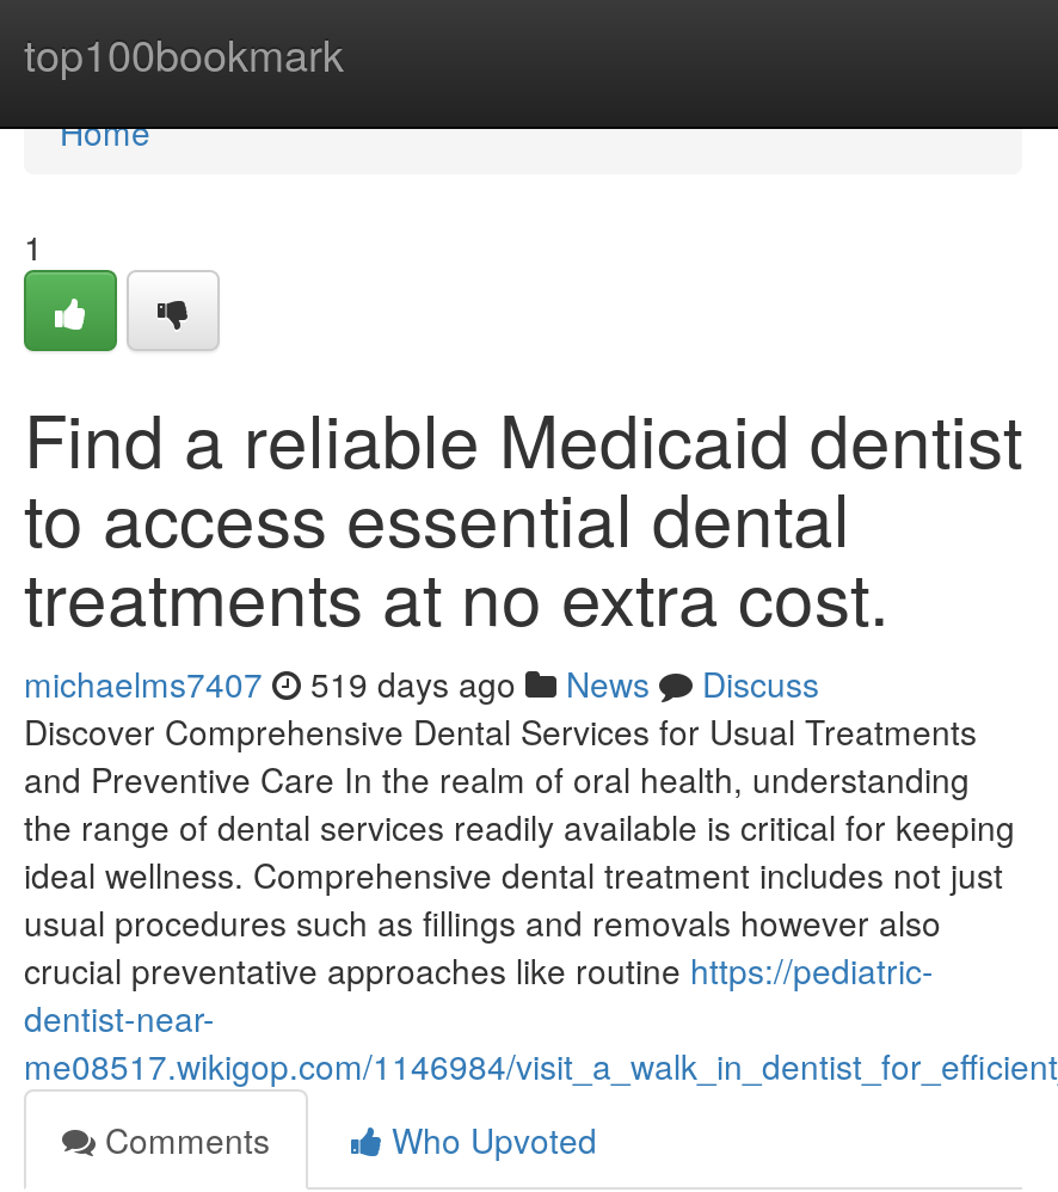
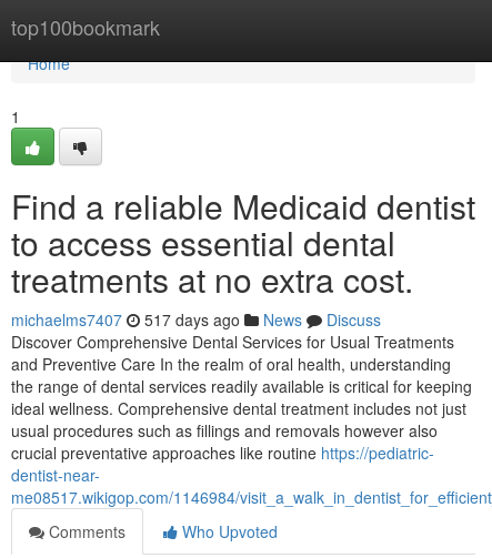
- michaelms7407 519 days ago News Discuss
+ michaelms7407 517 days ago News Discuss
